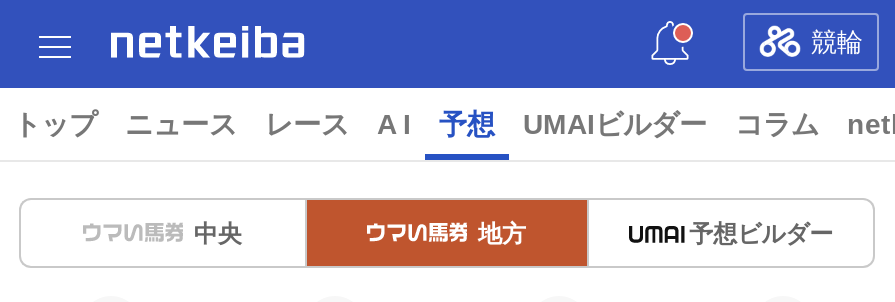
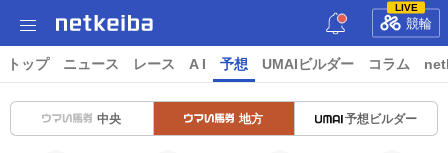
+ LIVE
